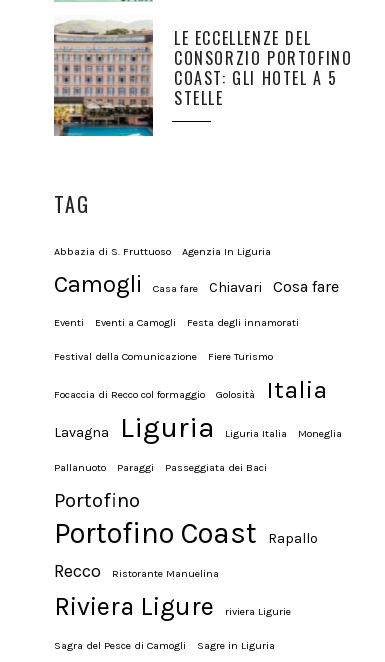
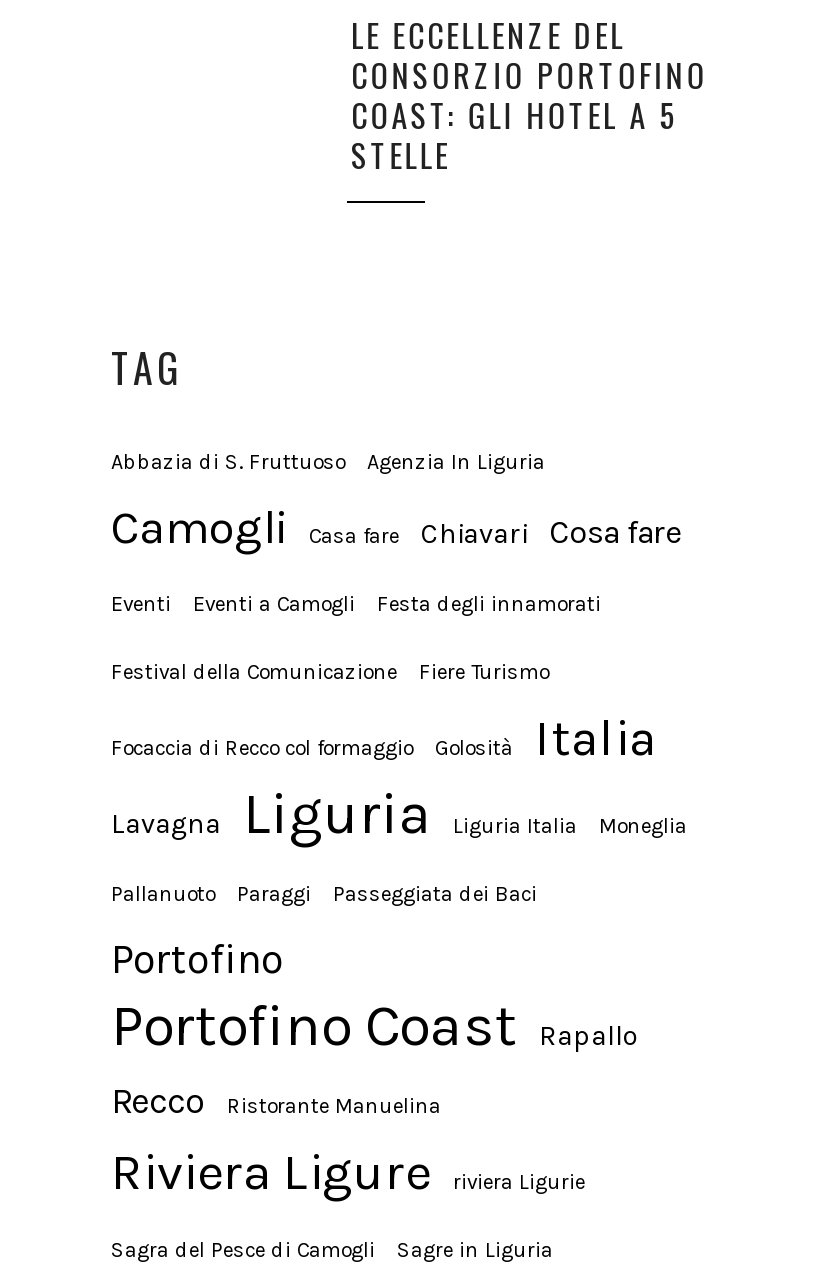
- [image]
